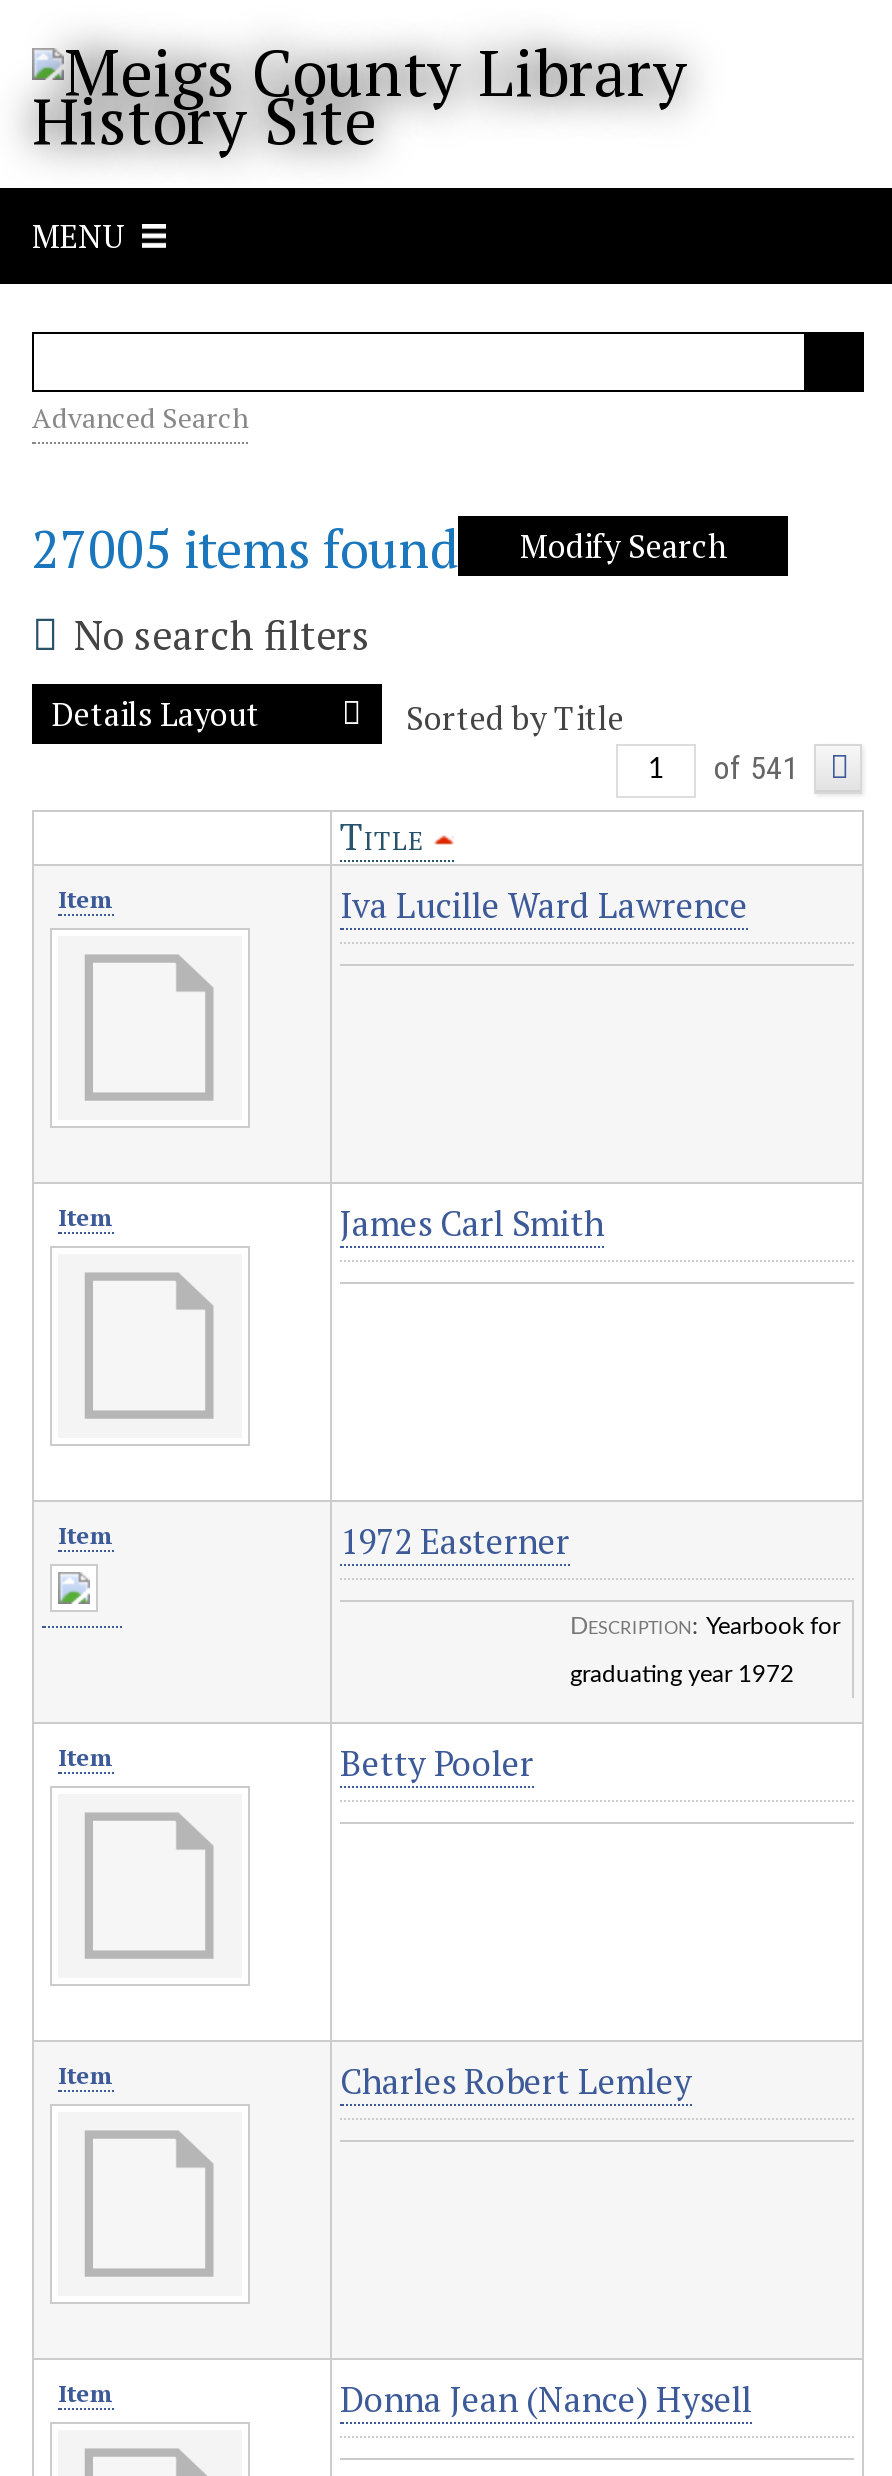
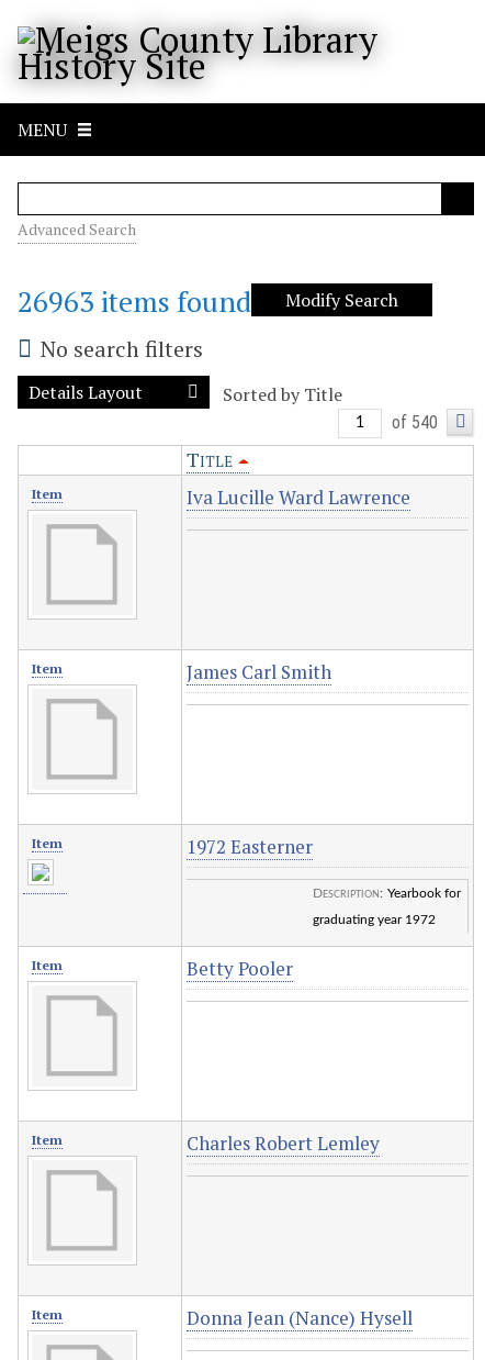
- 27005 items found
+ 26963 items found

- of 541
+ of 540
